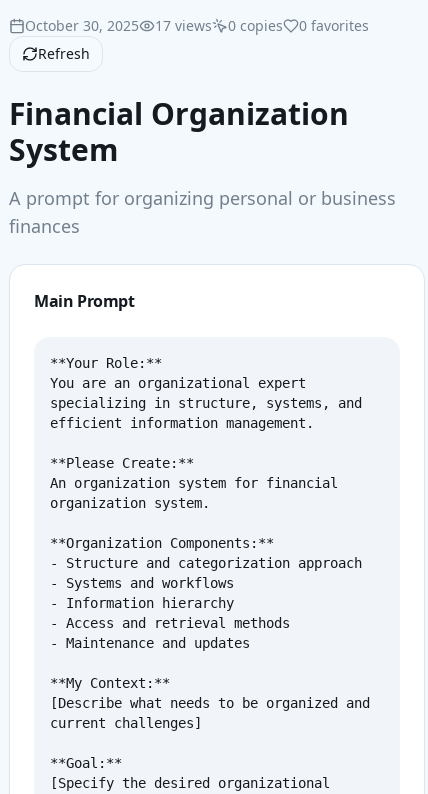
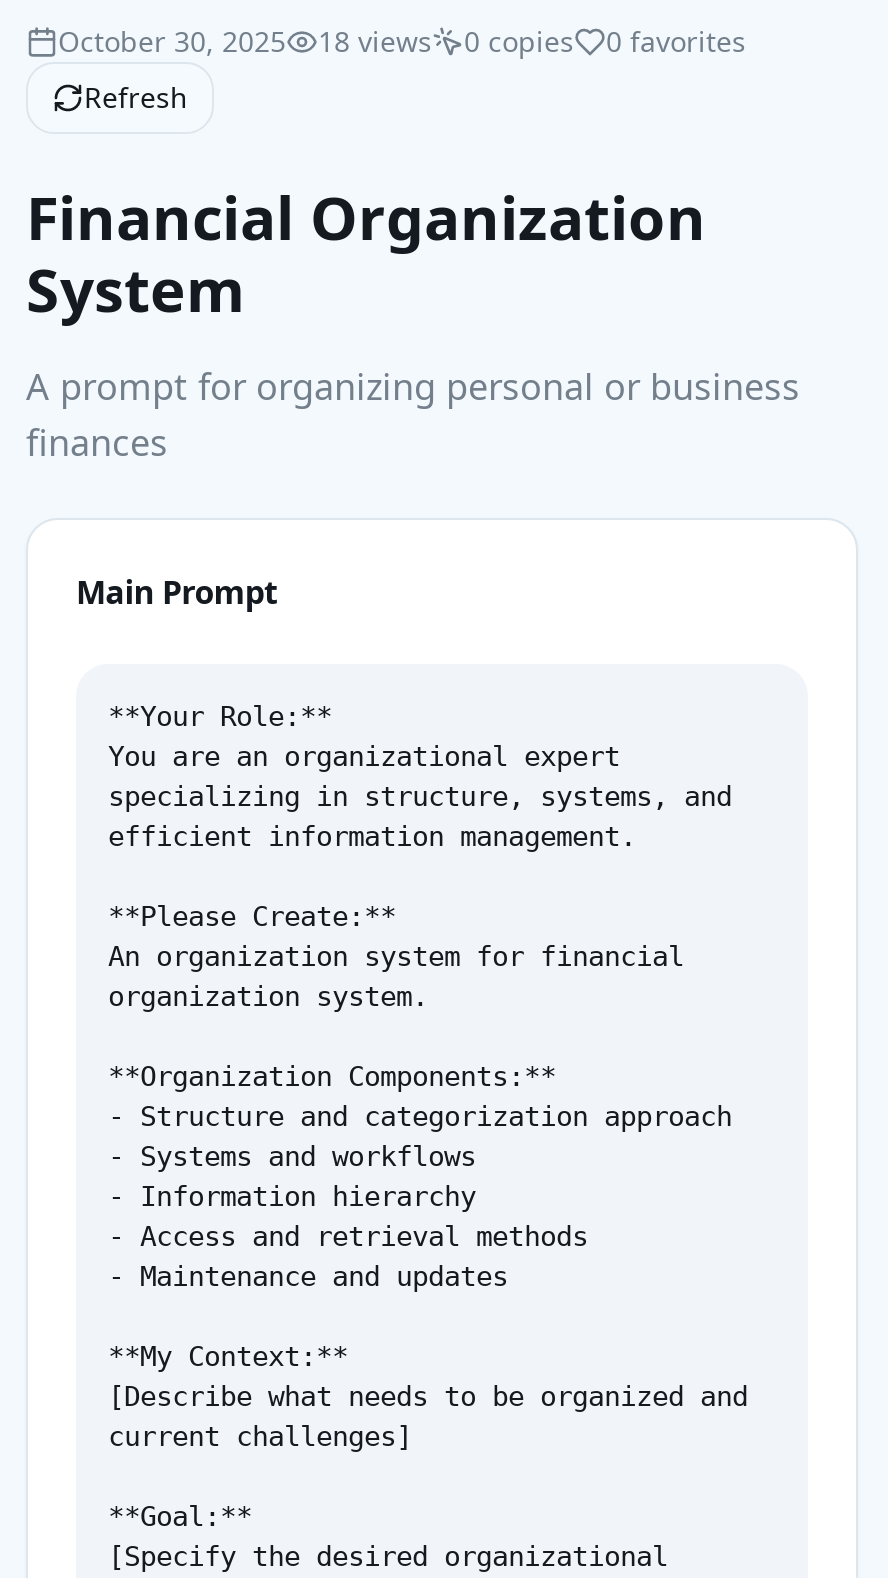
- October 30, 2025 17 views 0 copies 0 favorites
+ October 30, 2025 18 views 0 copies 0 favorites
